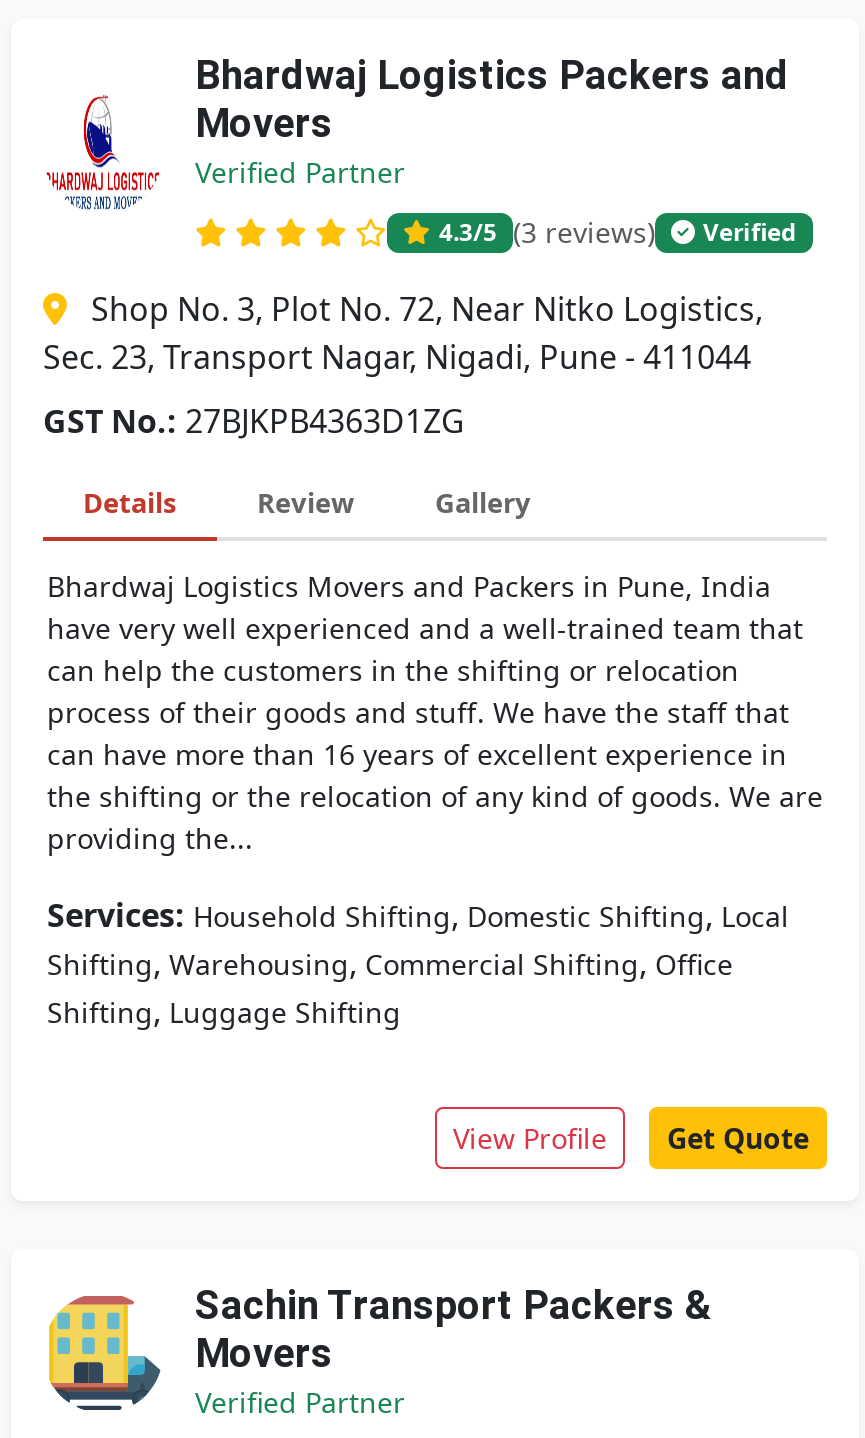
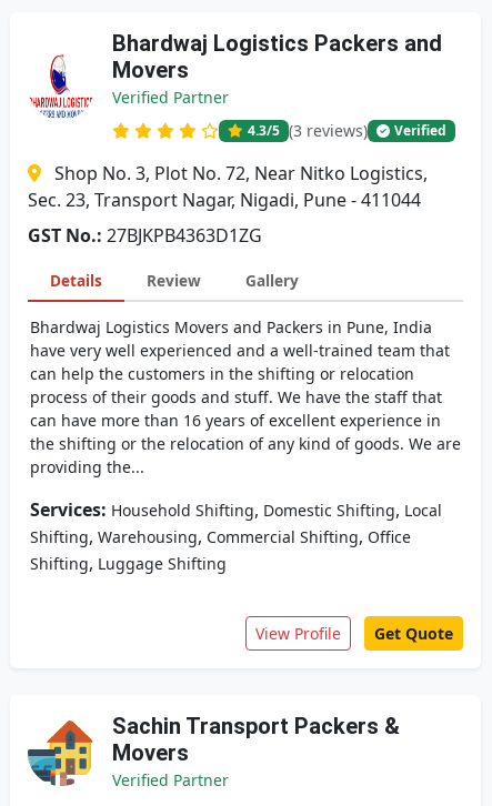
- [image]
+ [image]
